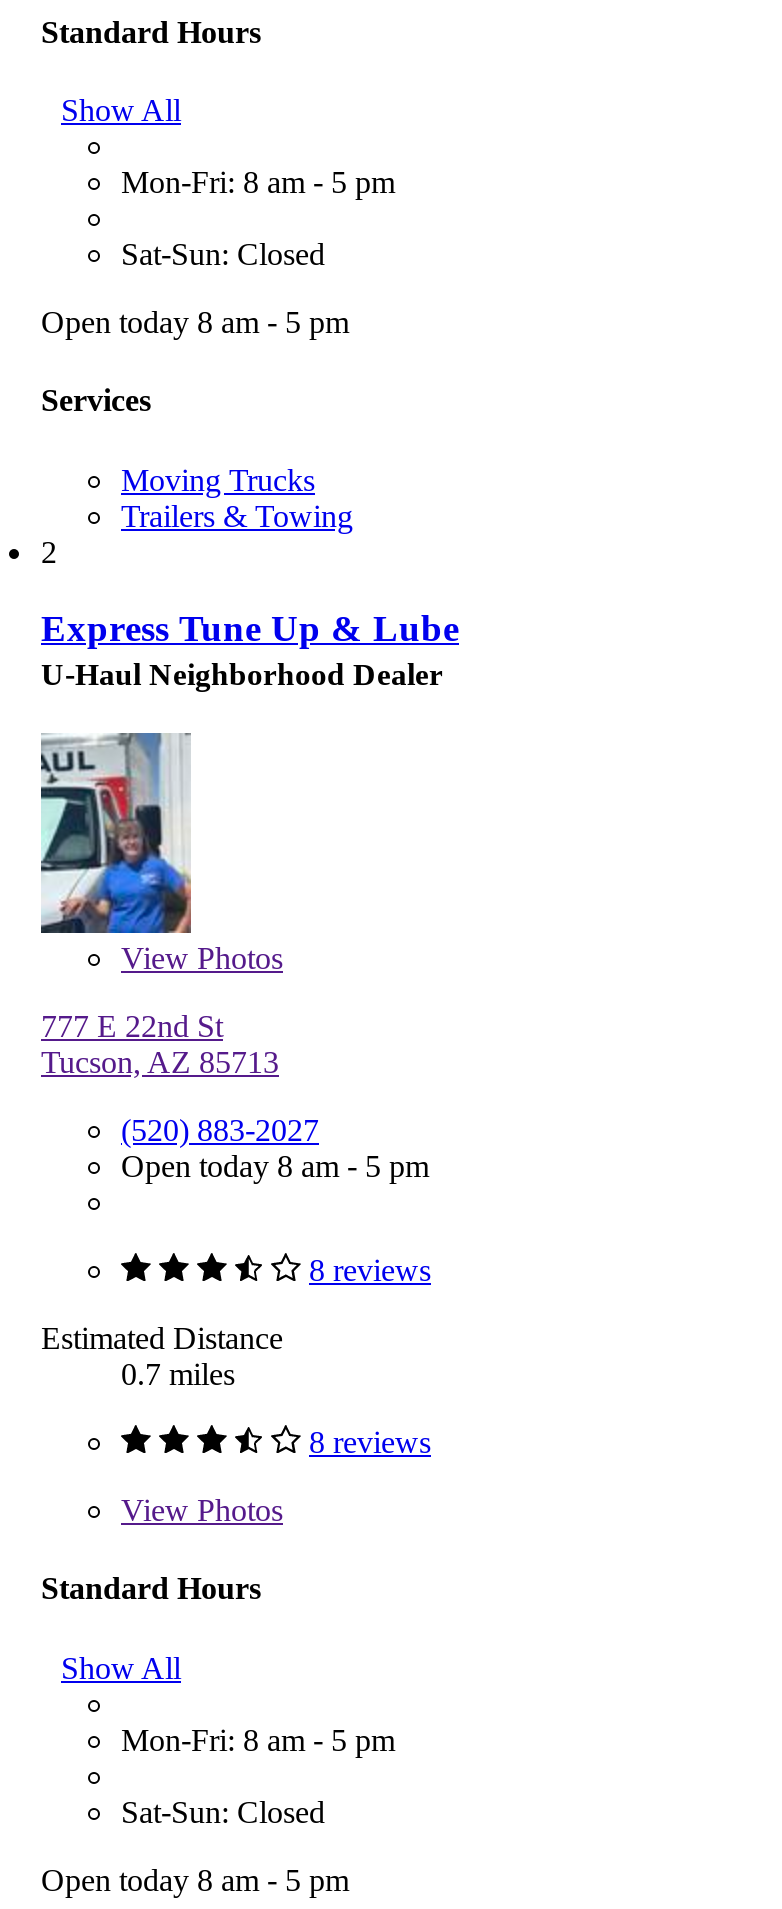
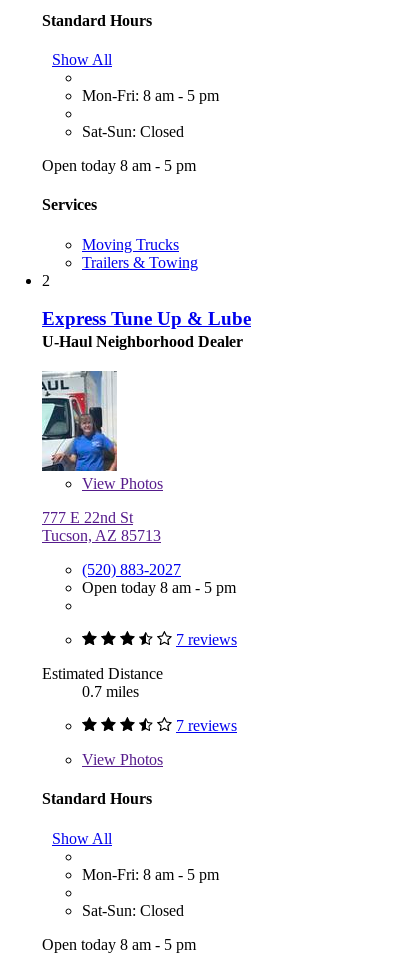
- 8 reviews
+ 7 reviews

- 8 reviews
+ 7 reviews
